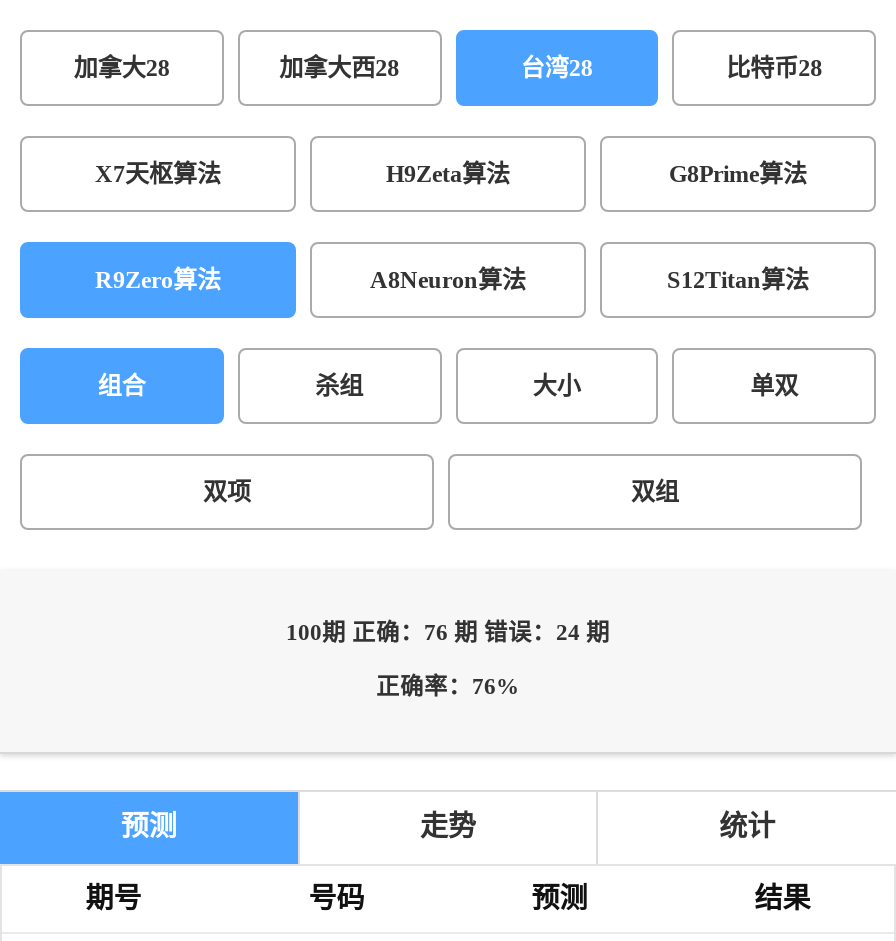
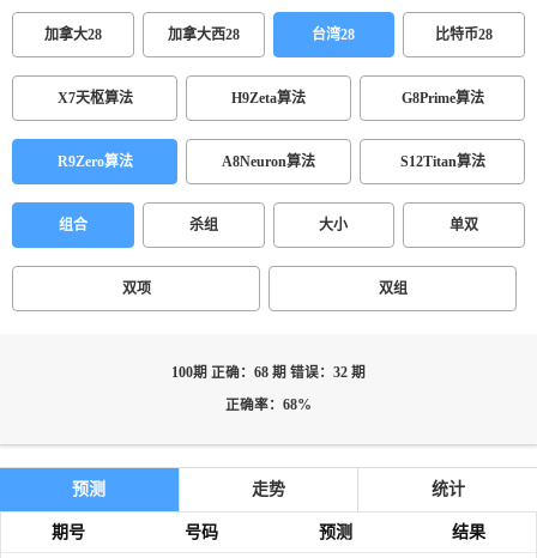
- 100期 正确：76 期 错误：24 期
+ 100期 正确：68 期 错误：32 期

- 正确率：76%
+ 正确率：68%
